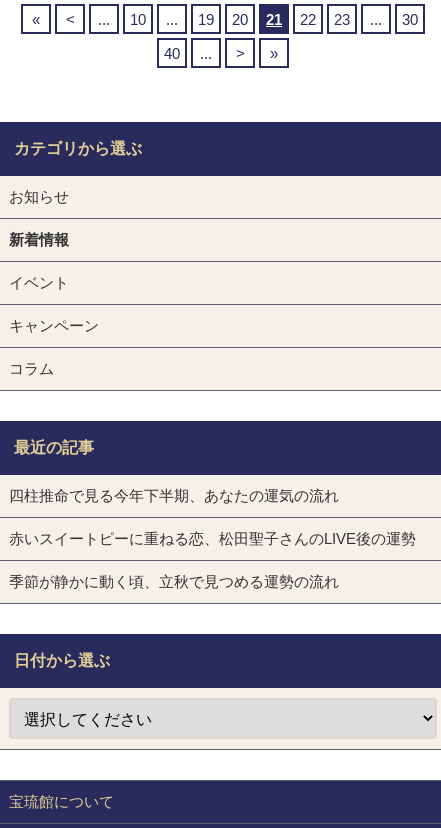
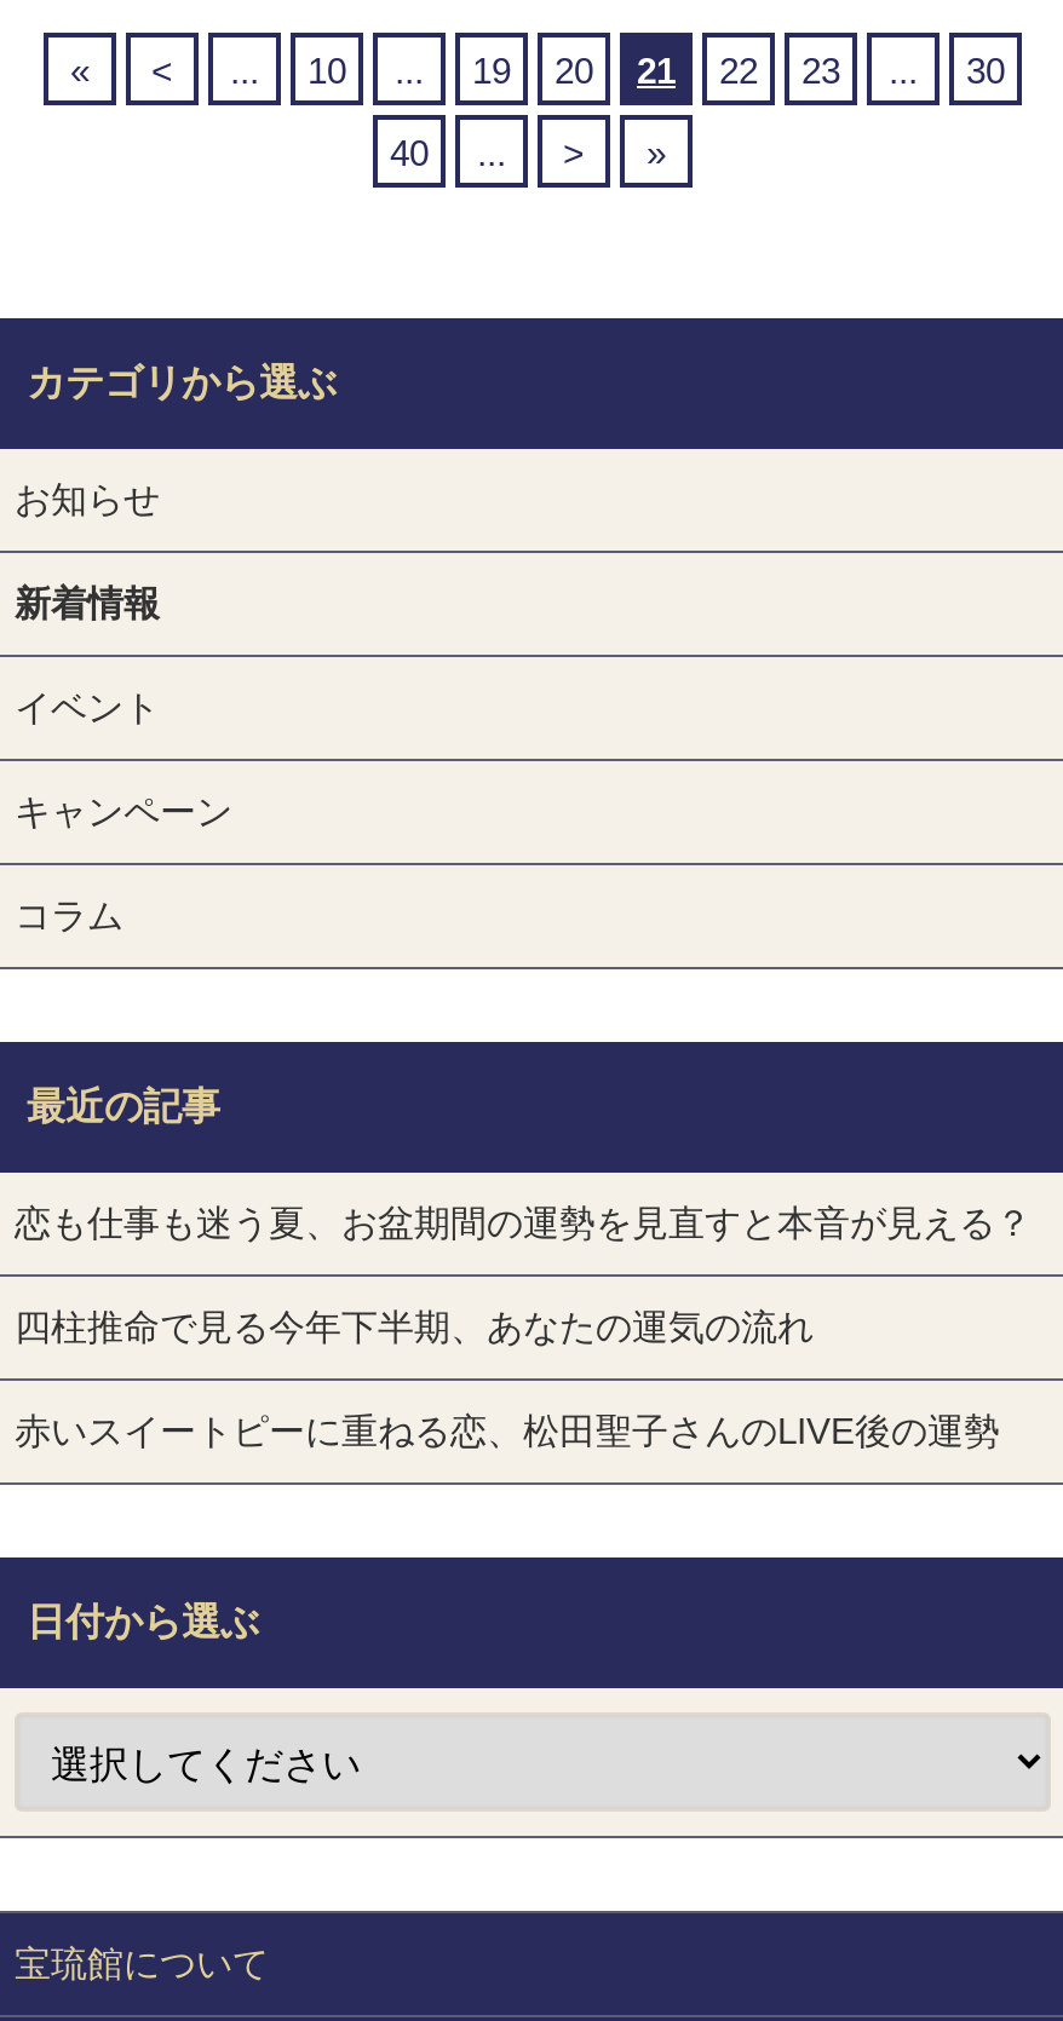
+ 恋も仕事も迷う夏、お盆期間の運勢を見直すと本音が見える？

moved down: 四柱推命で見る今年下半期、あなたの運気の流れ | 赤いスイートピーに重ねる恋、松田聖子さんのLIVE後の運勢

- 季節が静かに動く頃、立秋で見つめる運勢の流れ
